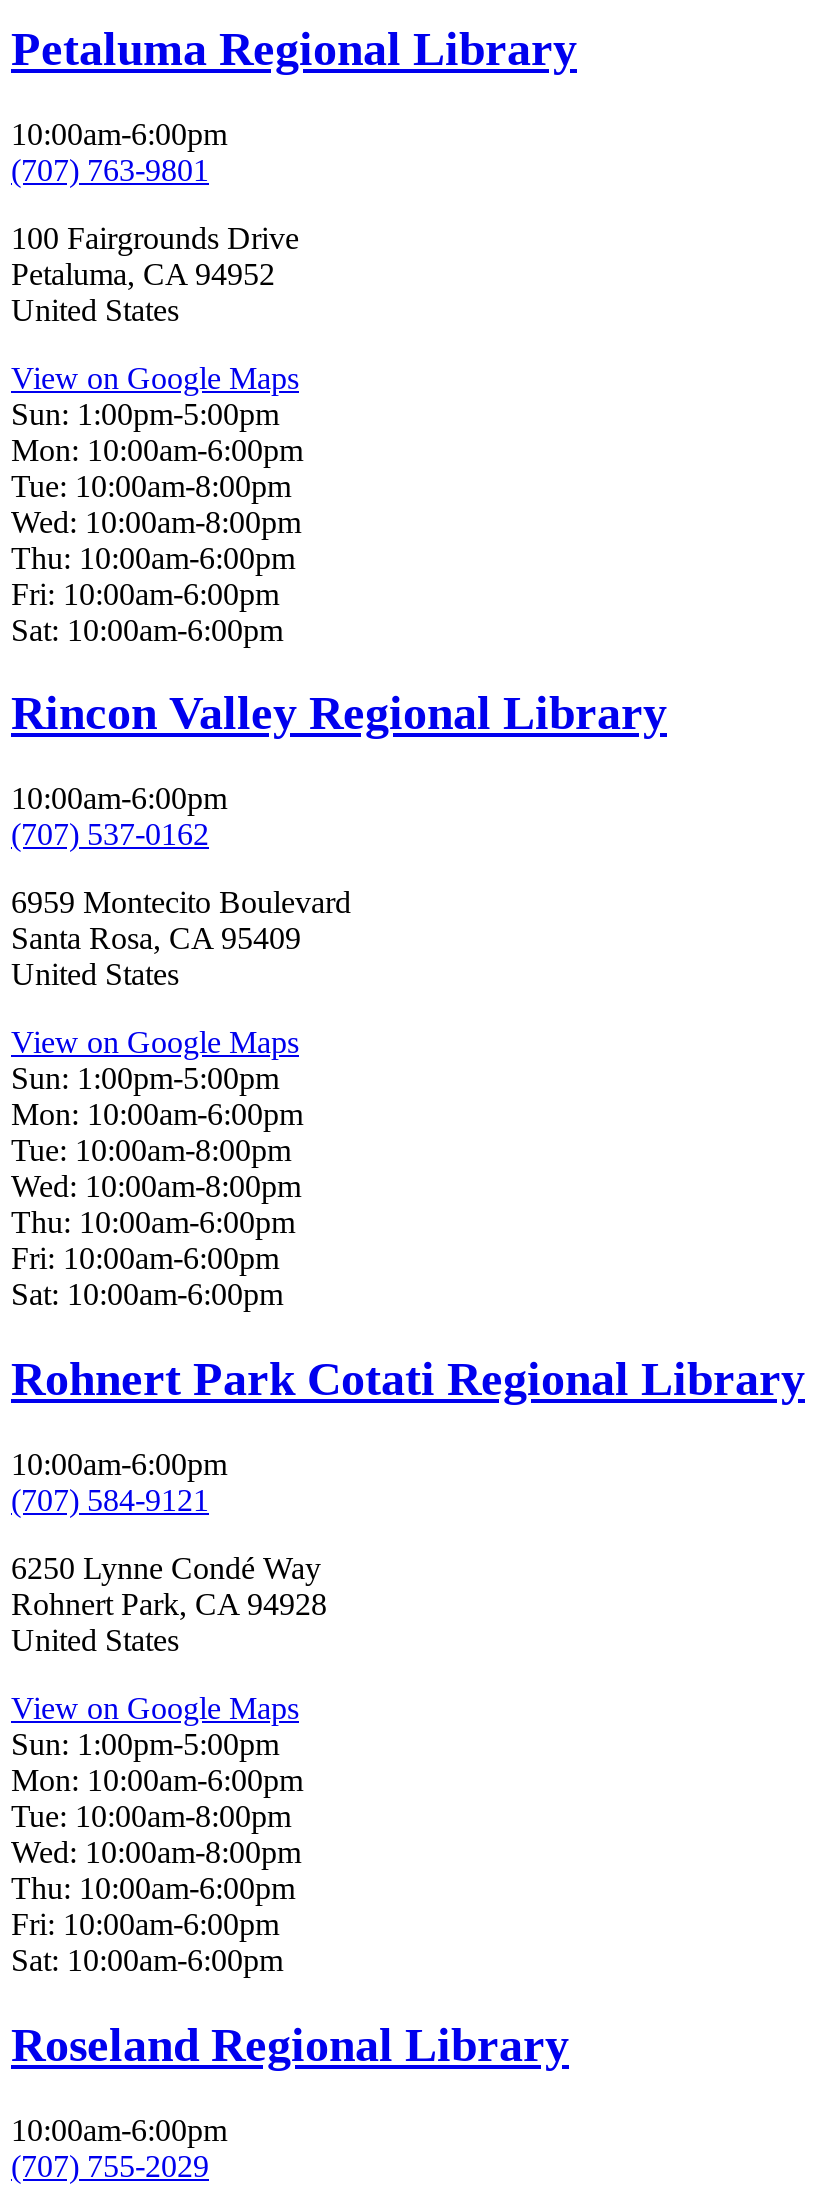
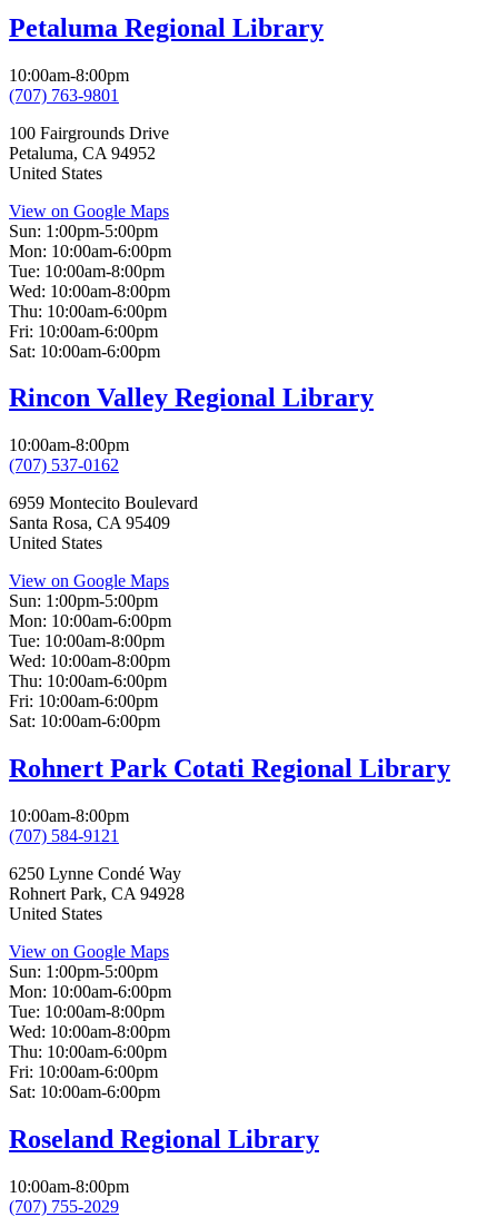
- 10:00am-6:00pm
+ 10:00am-8:00pm

- 10:00am-6:00pm
+ 10:00am-8:00pm

- 10:00am-6:00pm
+ 10:00am-8:00pm

- 10:00am-6:00pm
+ 10:00am-8:00pm
